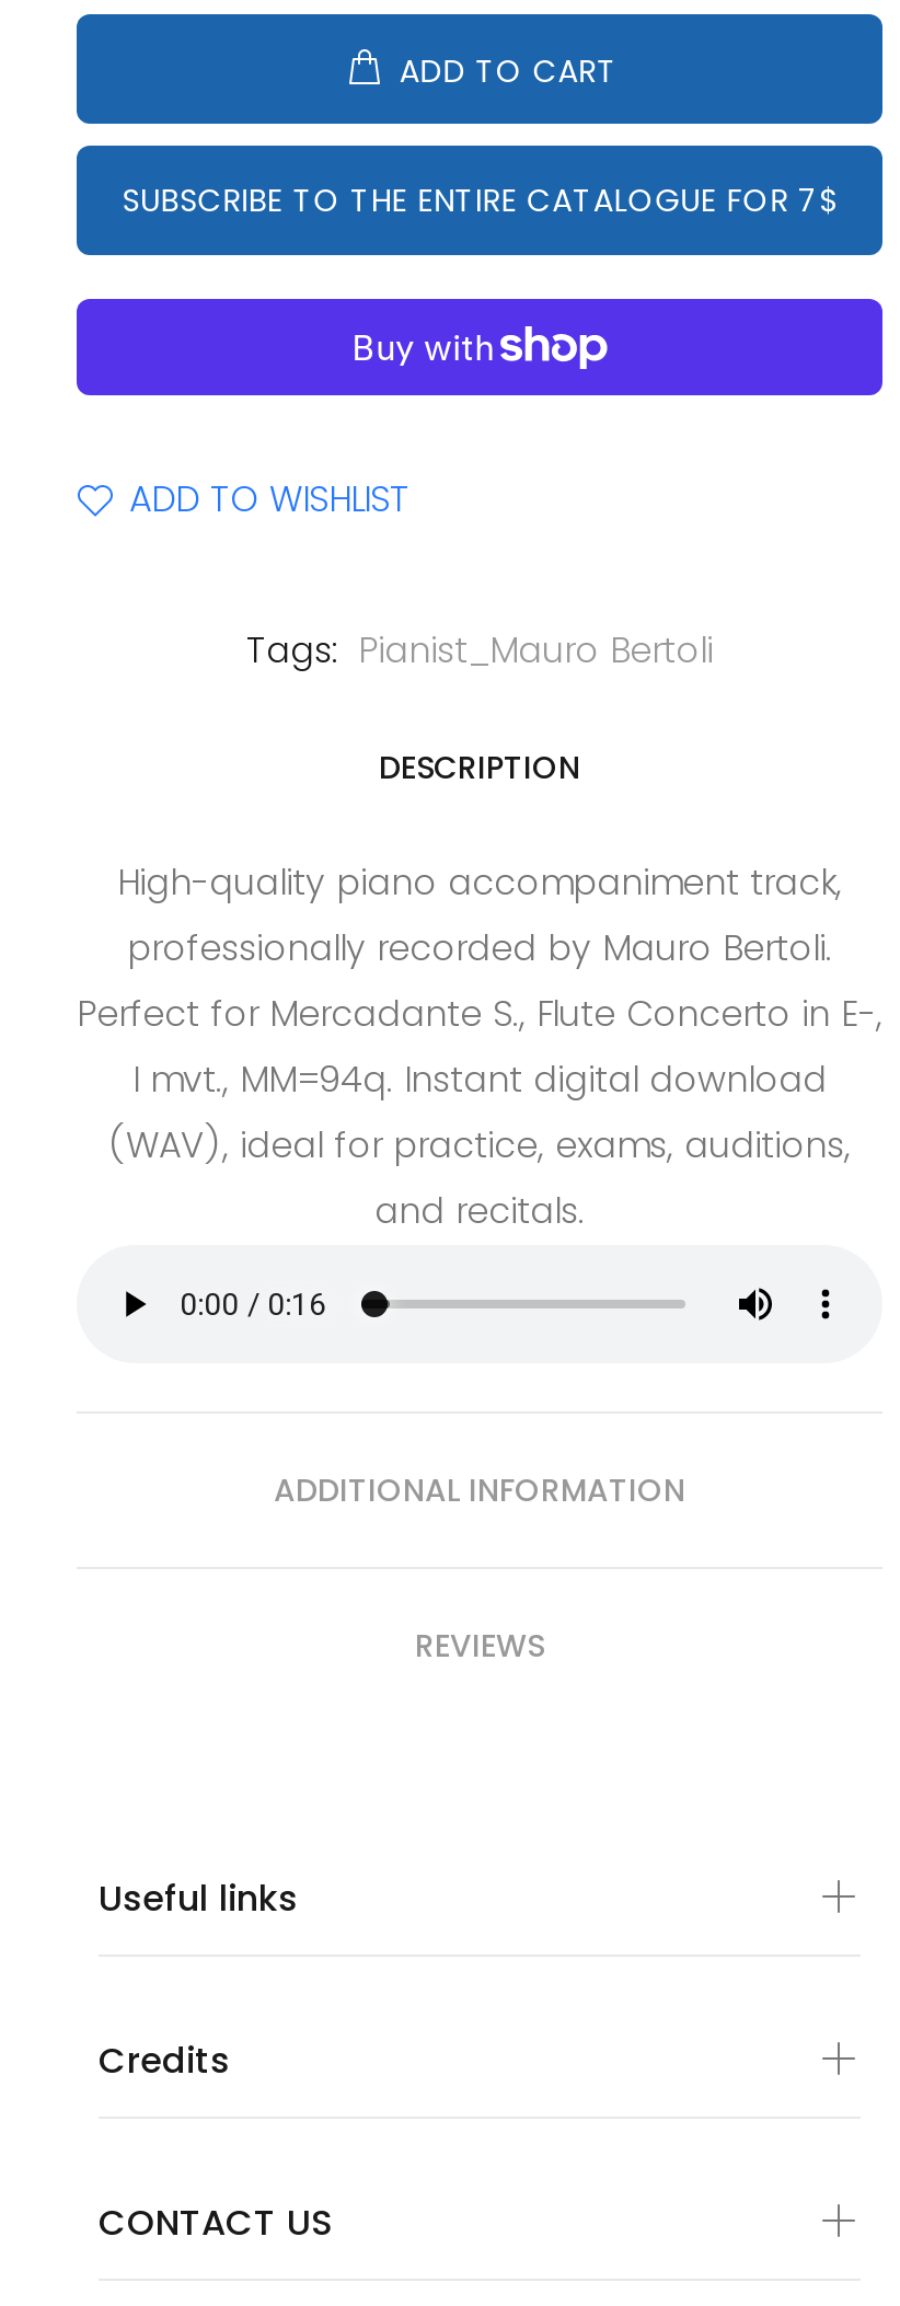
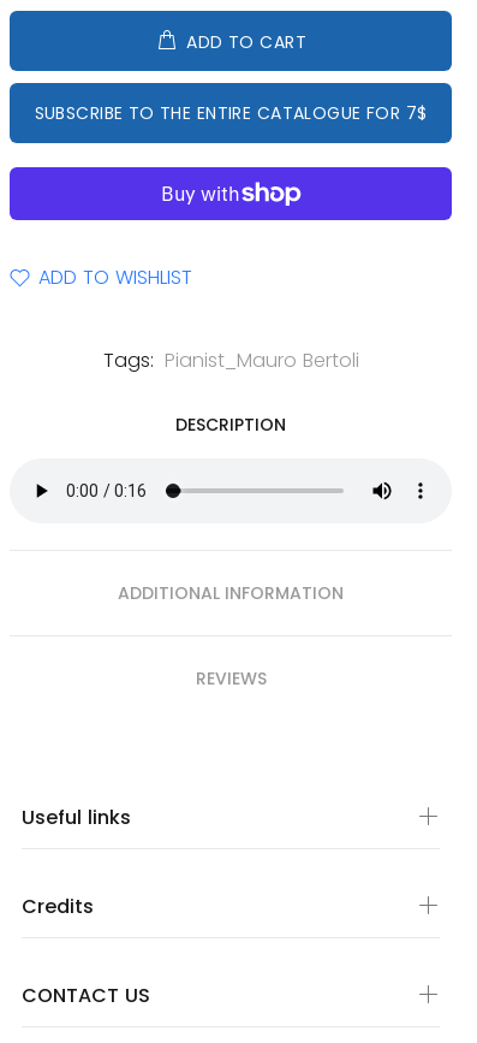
- High-quality piano accompaniment track,
- professionally recorded by Mauro Bertoli.
- Perfect for Mercadante S., Flute Concerto in E-,
- I mvt., MM=94q. Instant digital download
- (WAV), ideal for practice, exams, auditions,
- and recitals.
